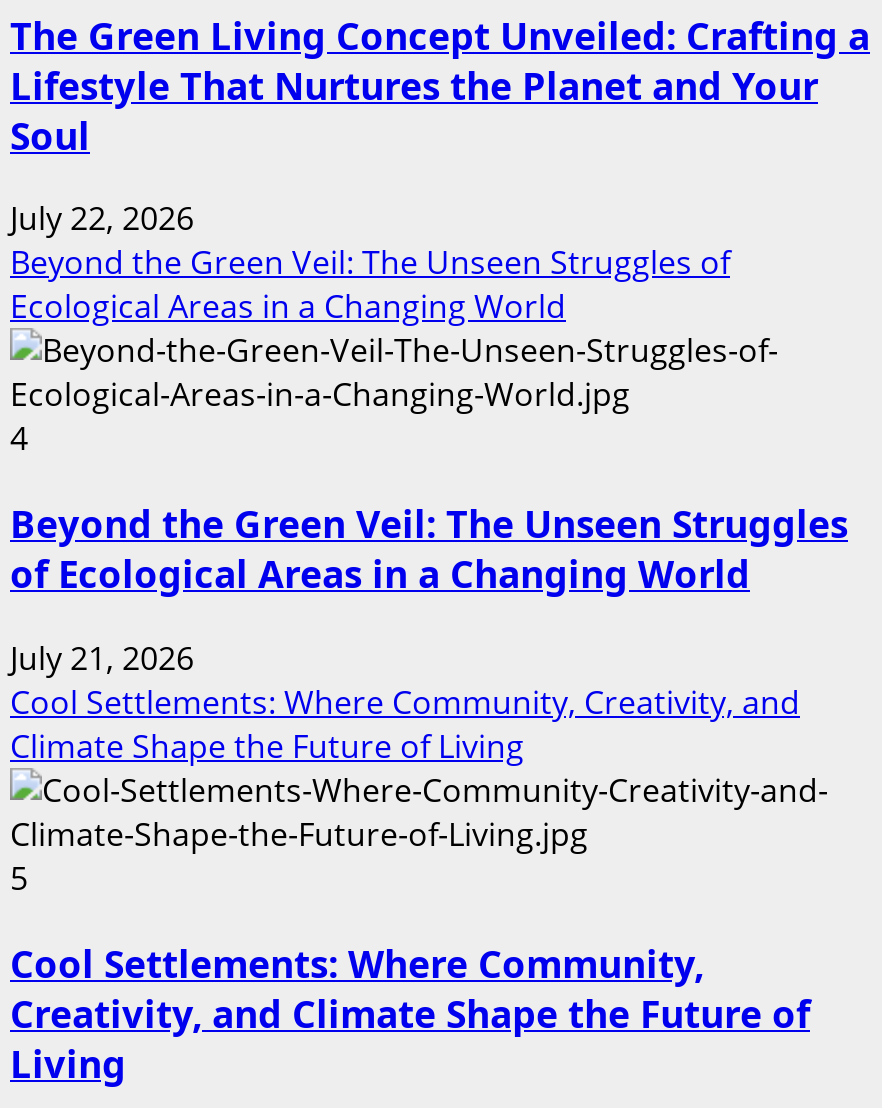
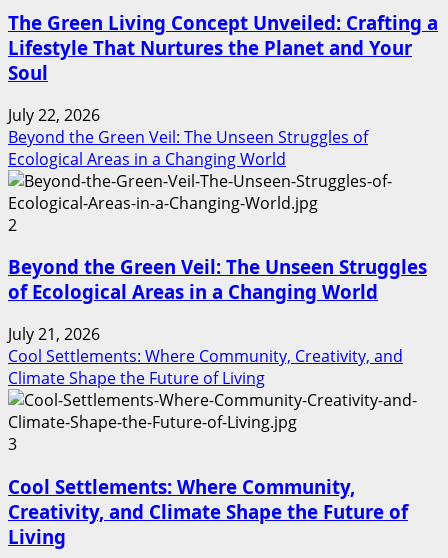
- 4
+ 2

- 5
+ 3
